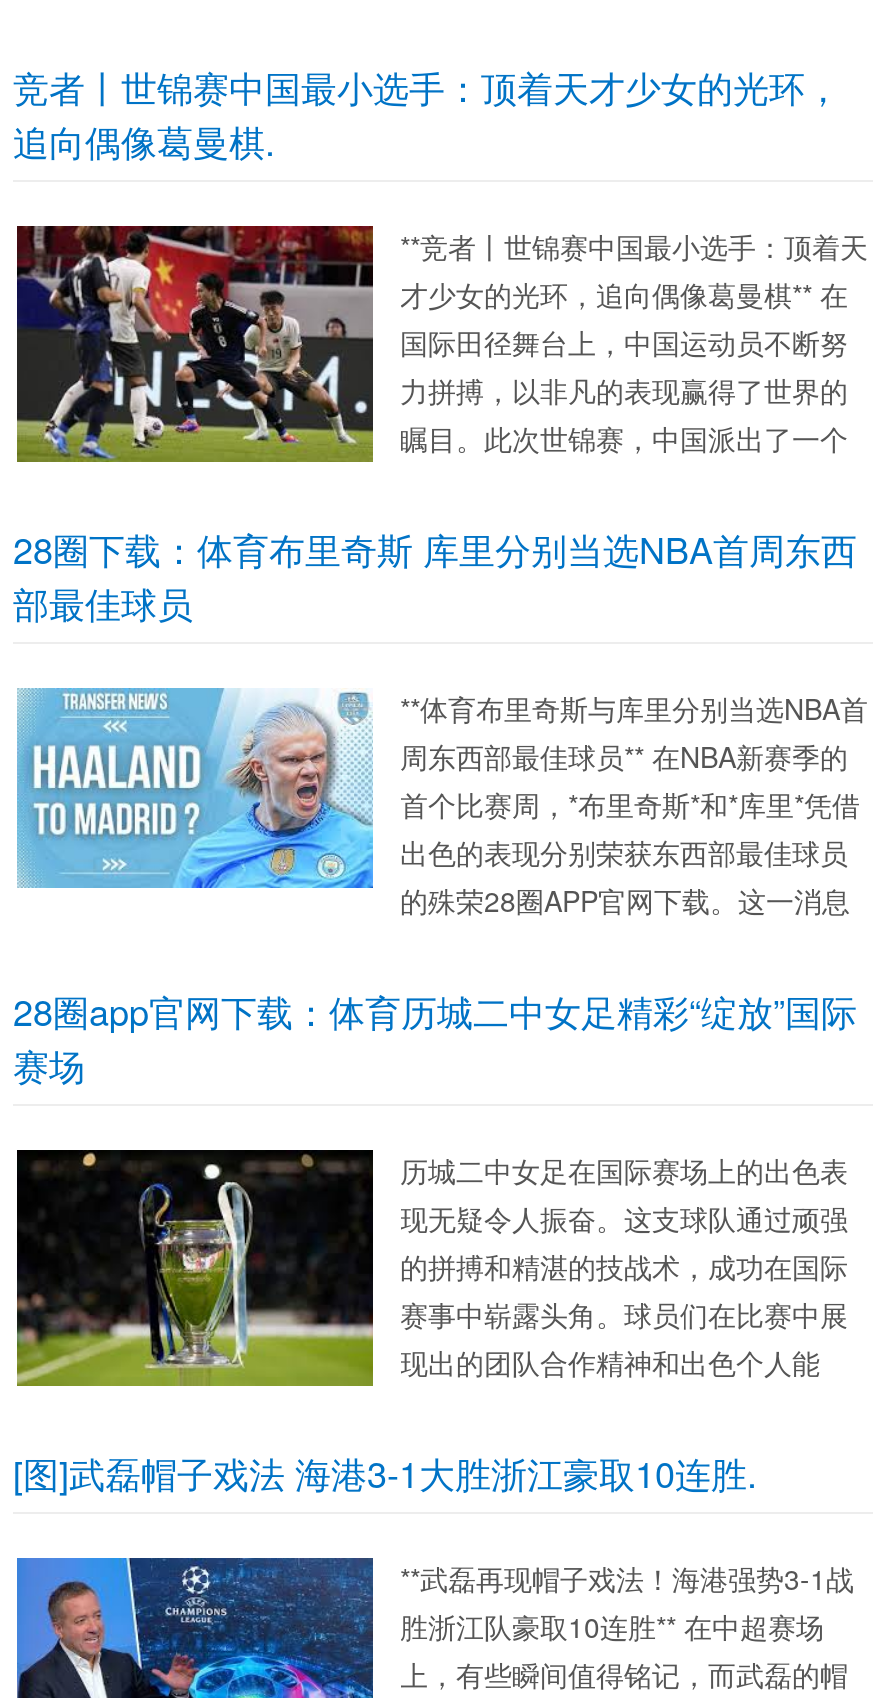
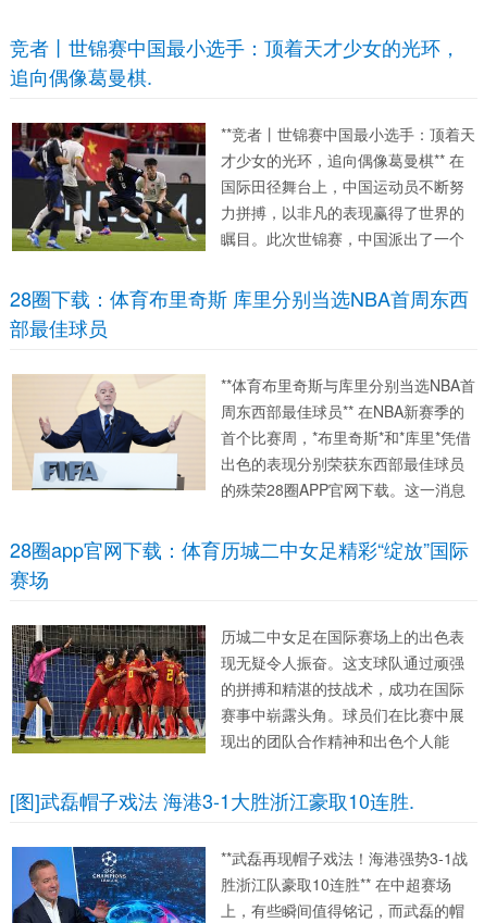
- [image]
+ [image]

- [image]
+ [image]
